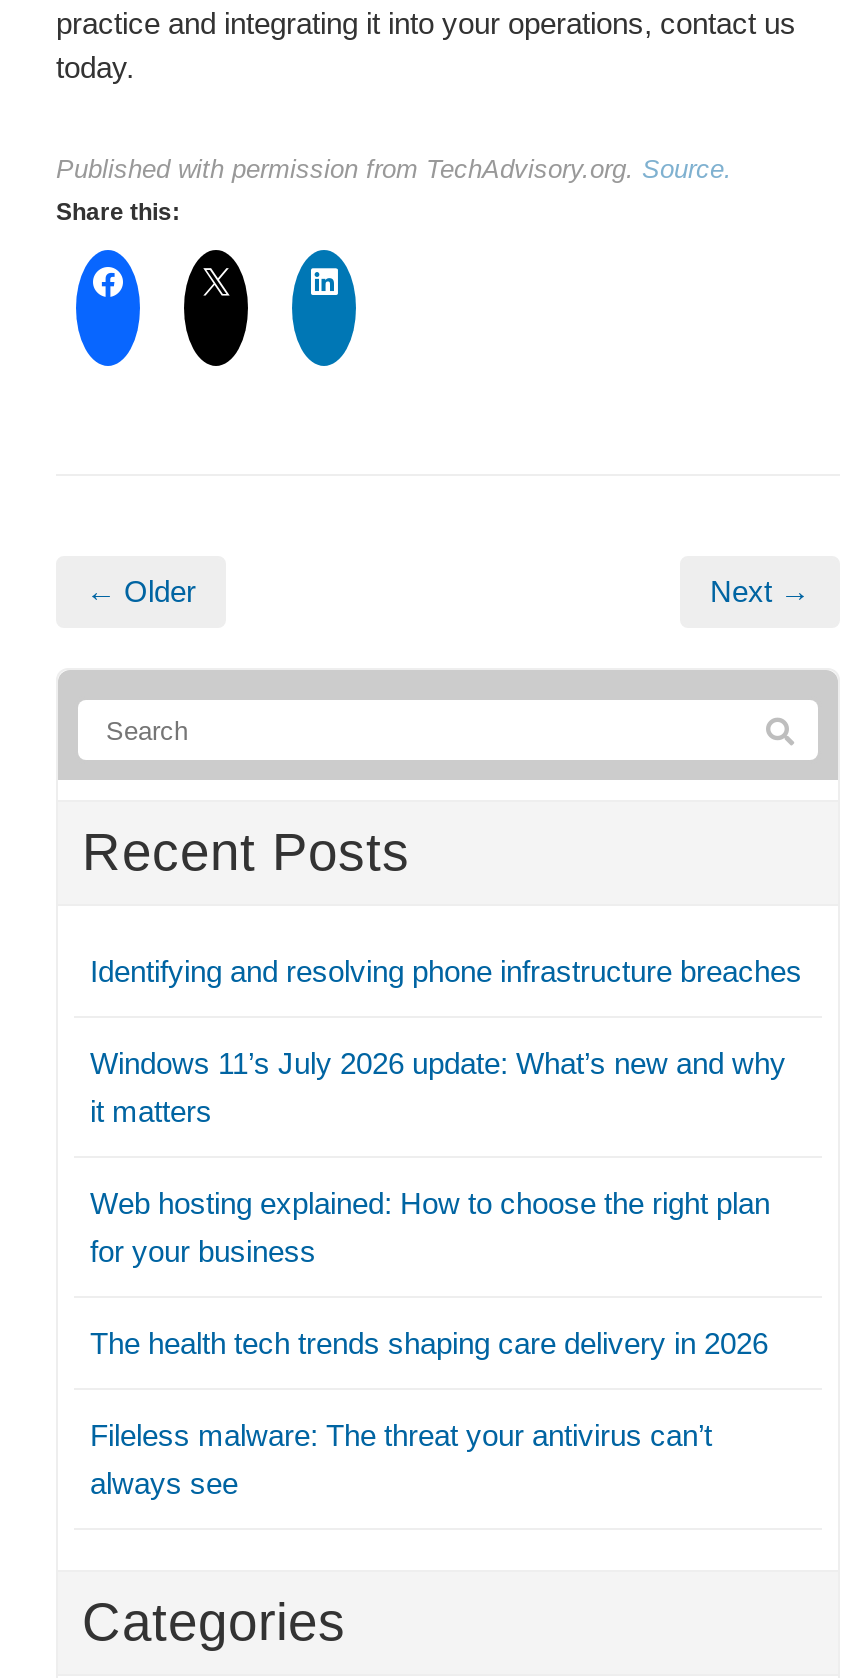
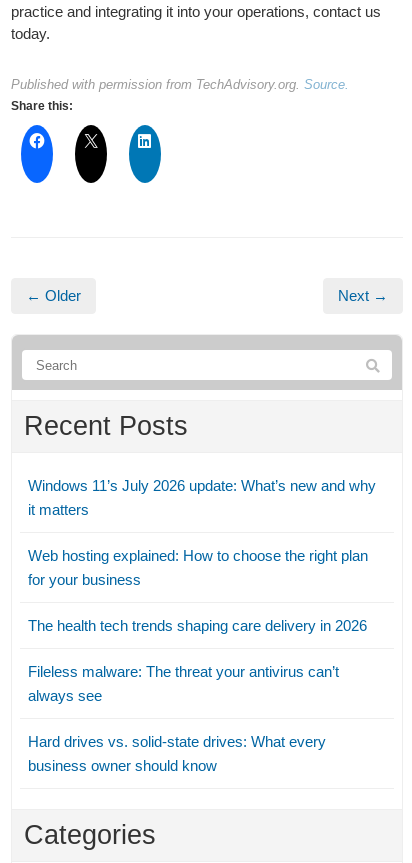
- Identifying and resolving phone infrastructure breaches

moved up: Windows 11’s July 2026 update: What’s new and why | it matters | Web hosting explained: How to choose the right plan | for your business | The health tech trends shaping care delivery in 2026 | Fileless malware: The threat your antivirus can’t | always see

+ Hard drives vs. solid-state drives: What every
+ business owner should know
